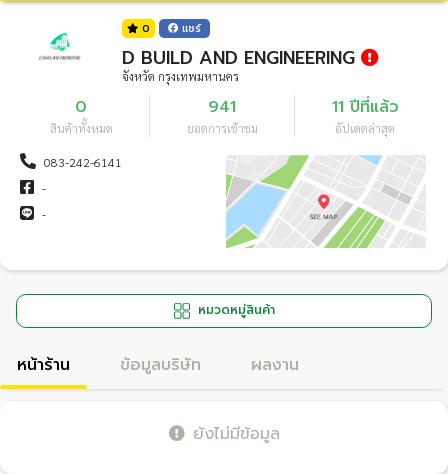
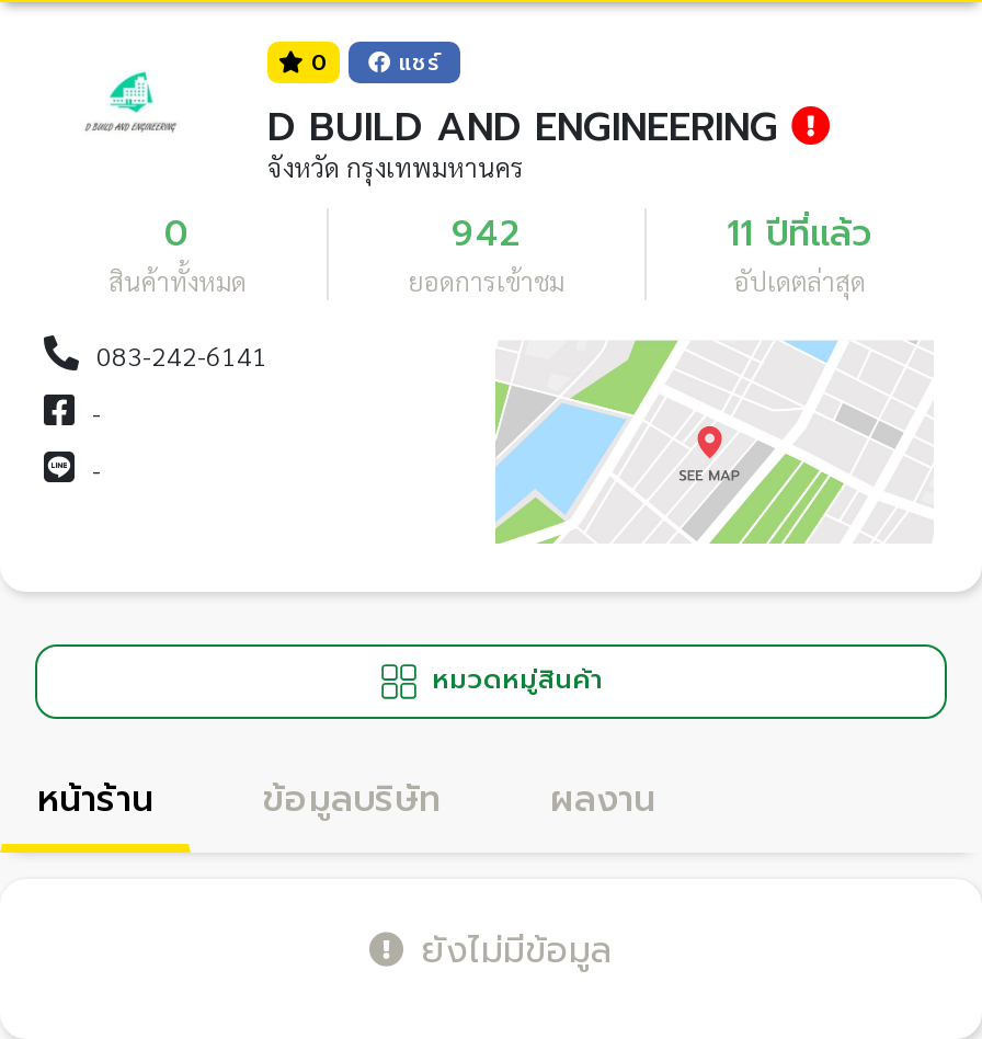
- 941
+ 942
